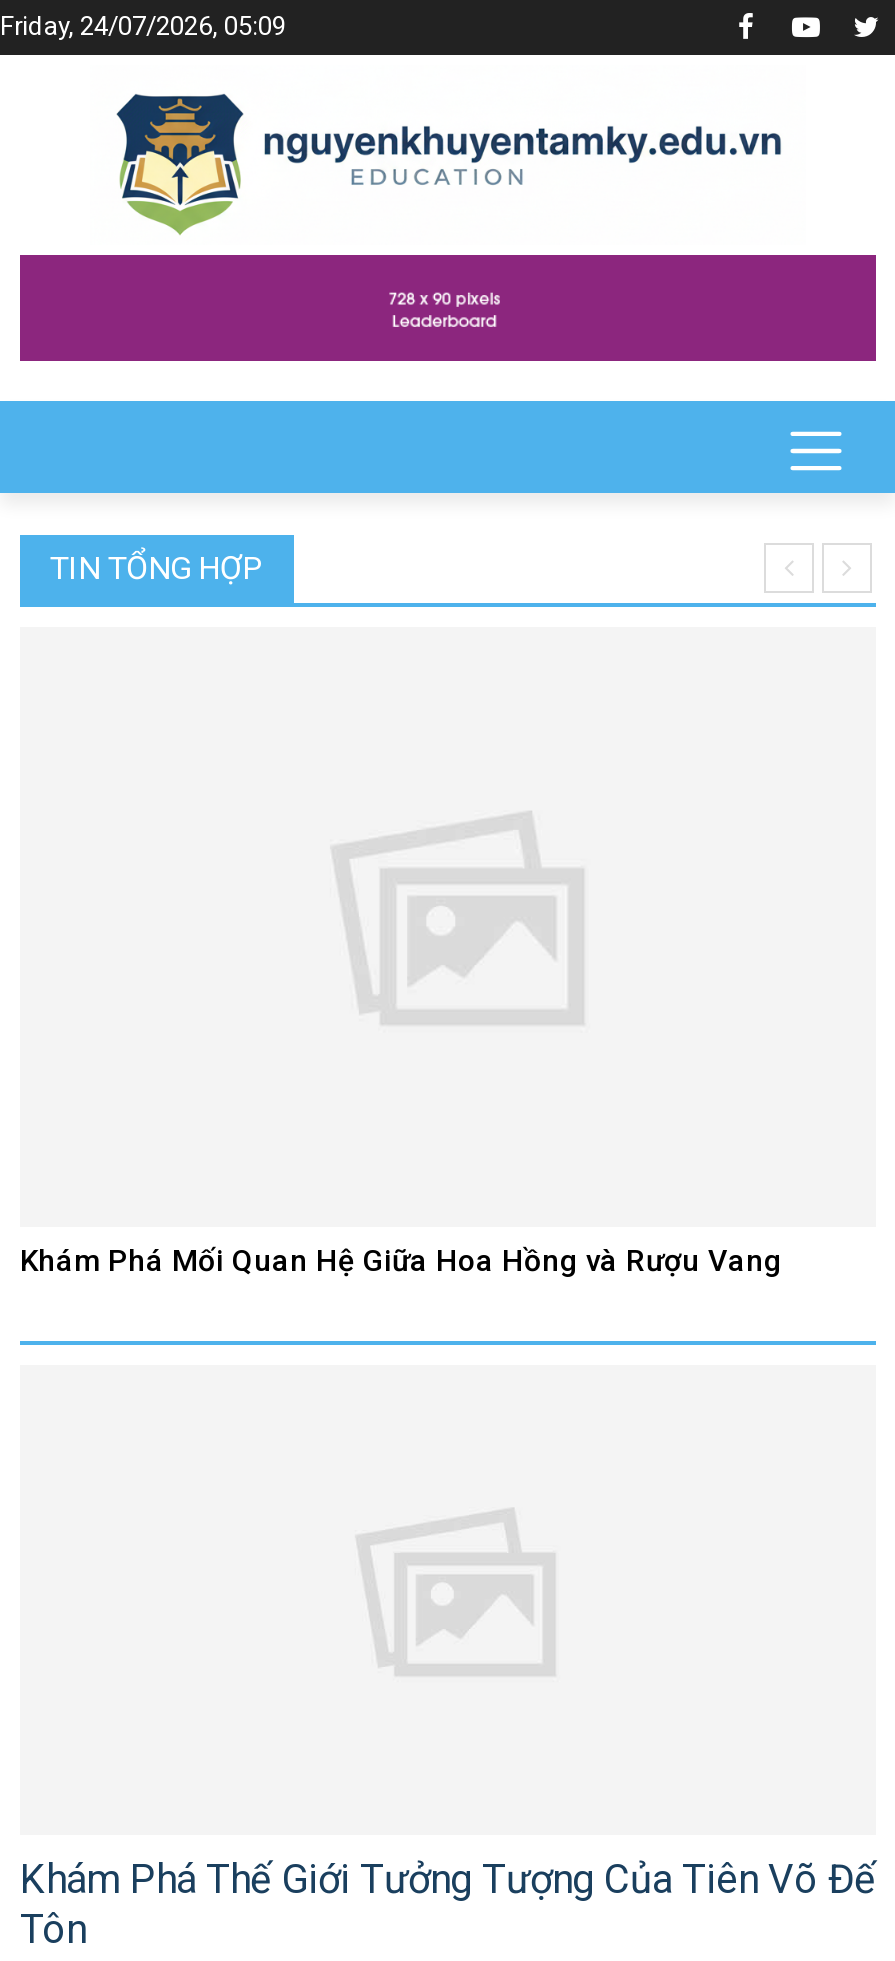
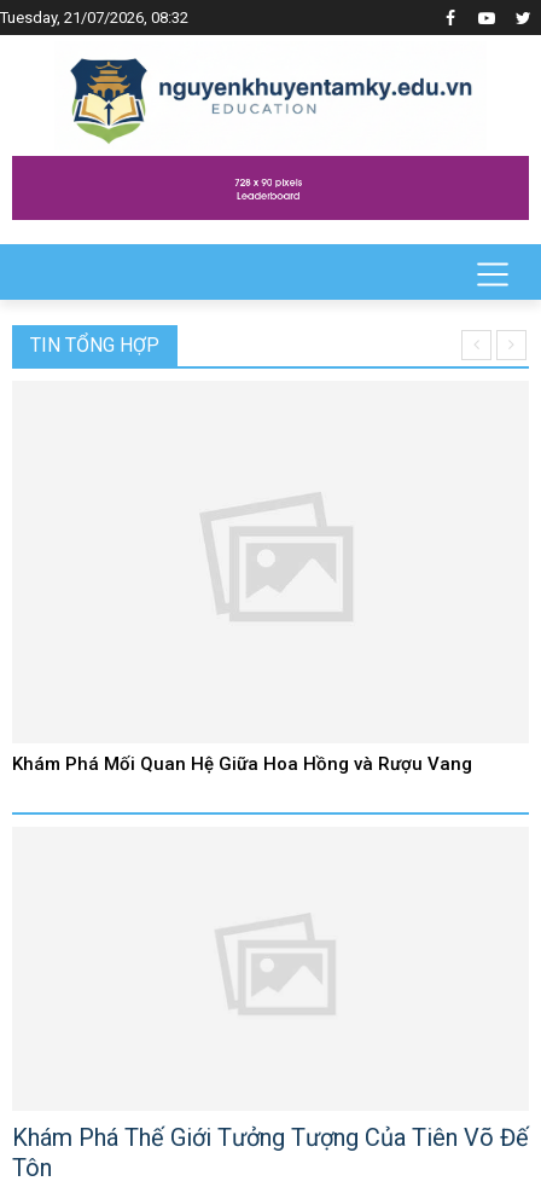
- Friday, 24/07/2026, 05:09
+ Tuesday, 21/07/2026, 08:32
